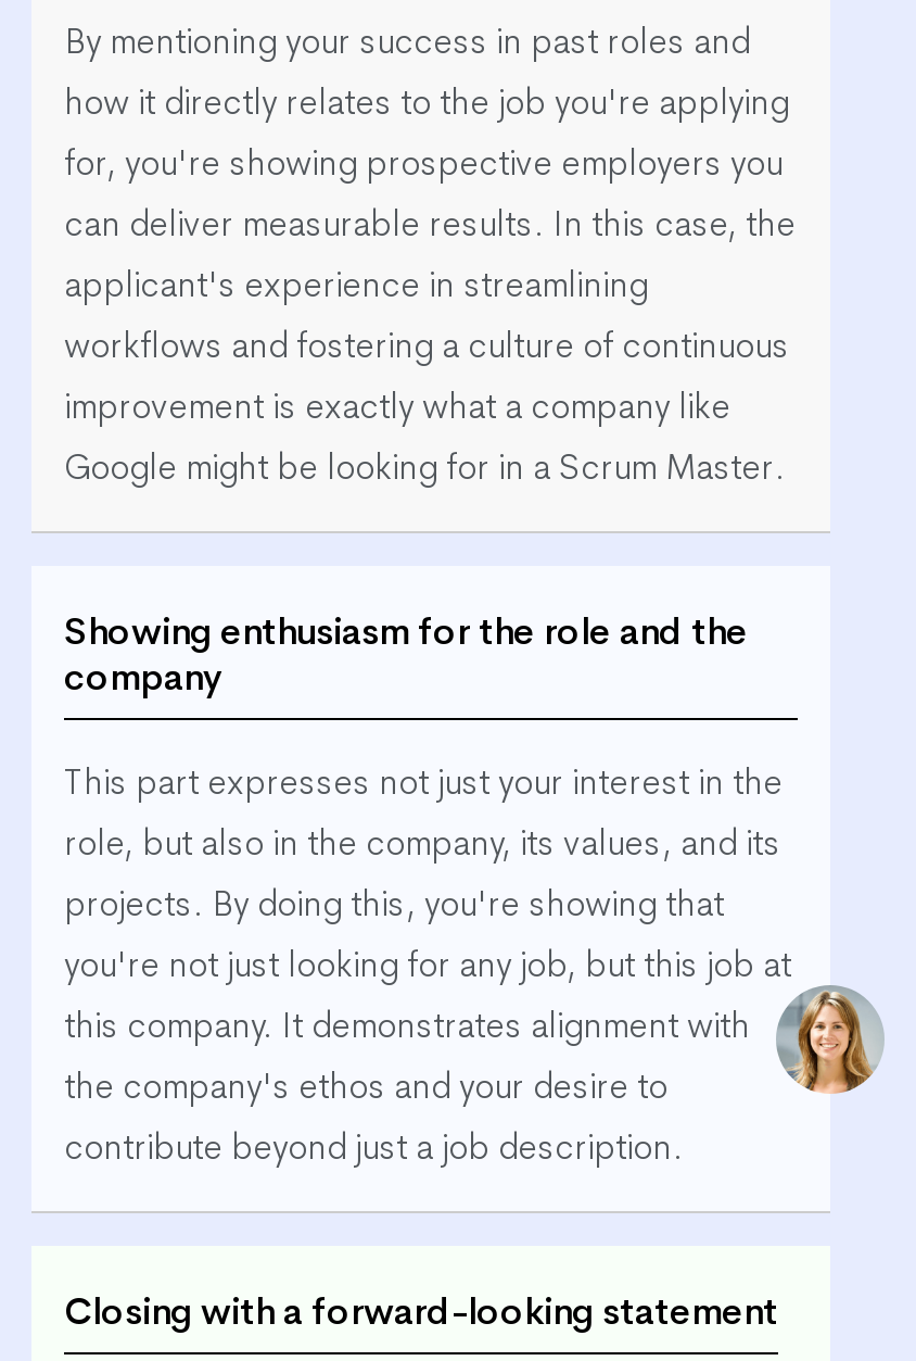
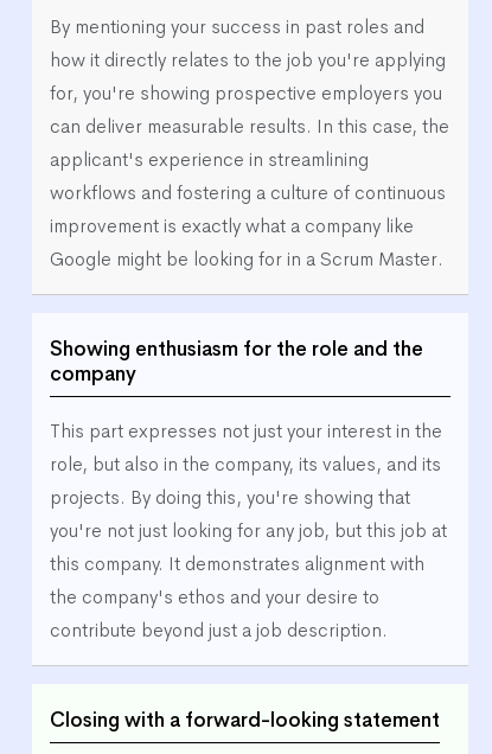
- [image]
